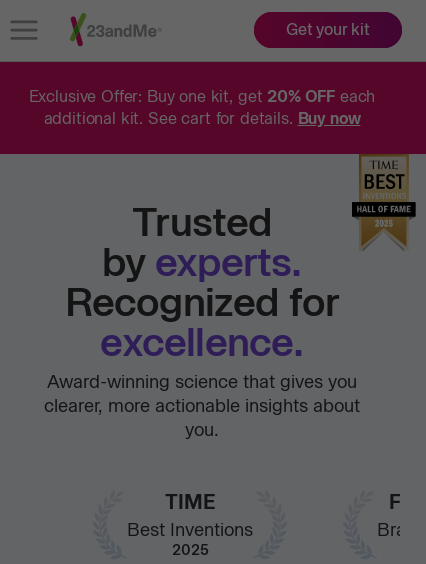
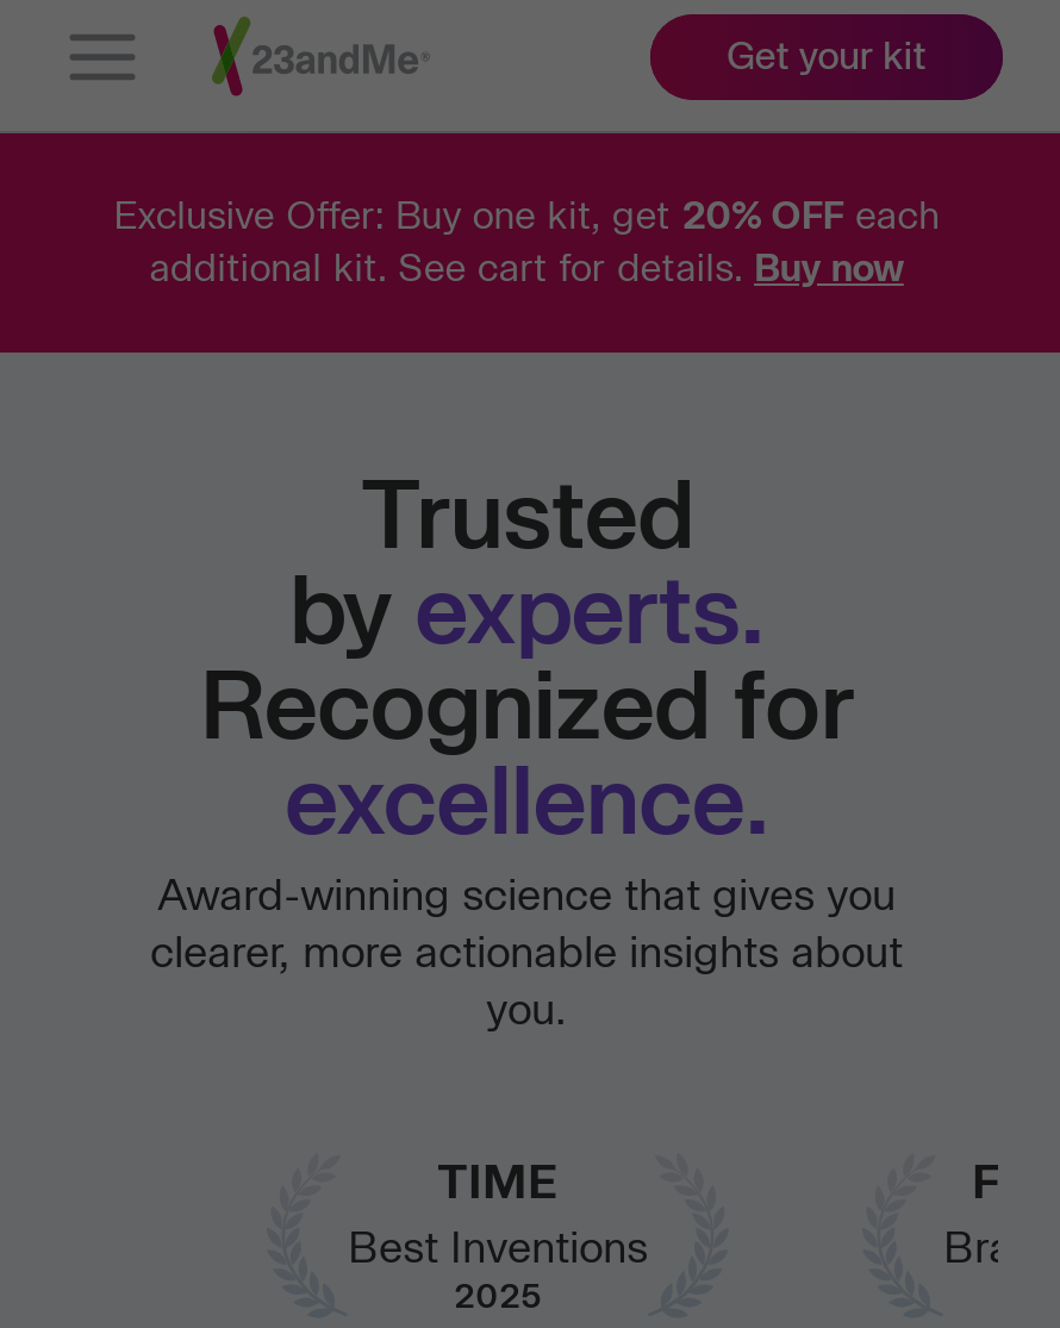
- [image]
